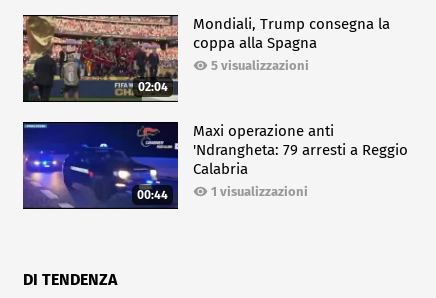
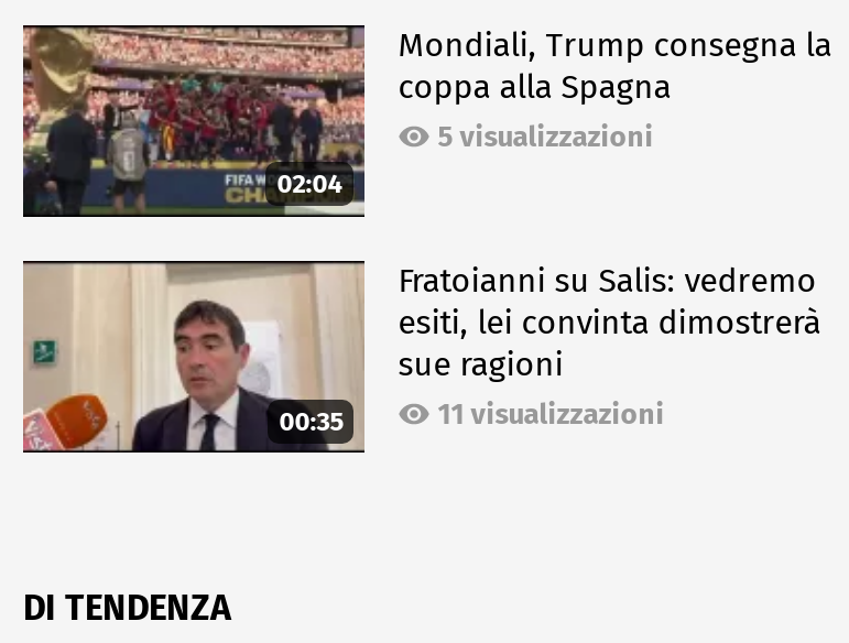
- [image]
- 00:44
+ [image]
+ 00:35

- Maxi operazione anti
- 'Ndrangheta: 79 arresti a Reggio
- Calabria
- 1 visualizzazioni
+ Fratoianni su Salis: vedremo
+ esiti, lei convinta dimostrerà
+ sue ragioni
+ 11 visualizzazioni
